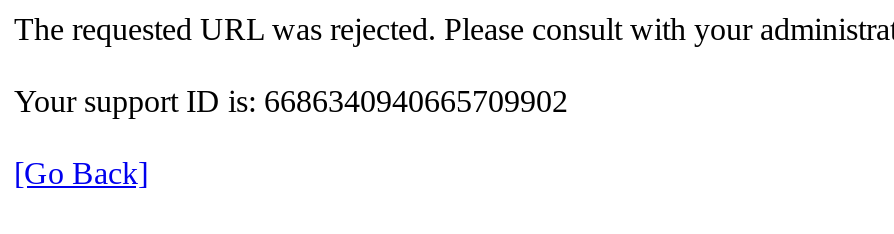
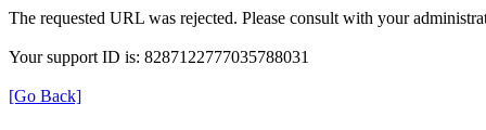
- Your support ID is: 6686340940665709902
+ Your support ID is: 8287122777035788031
